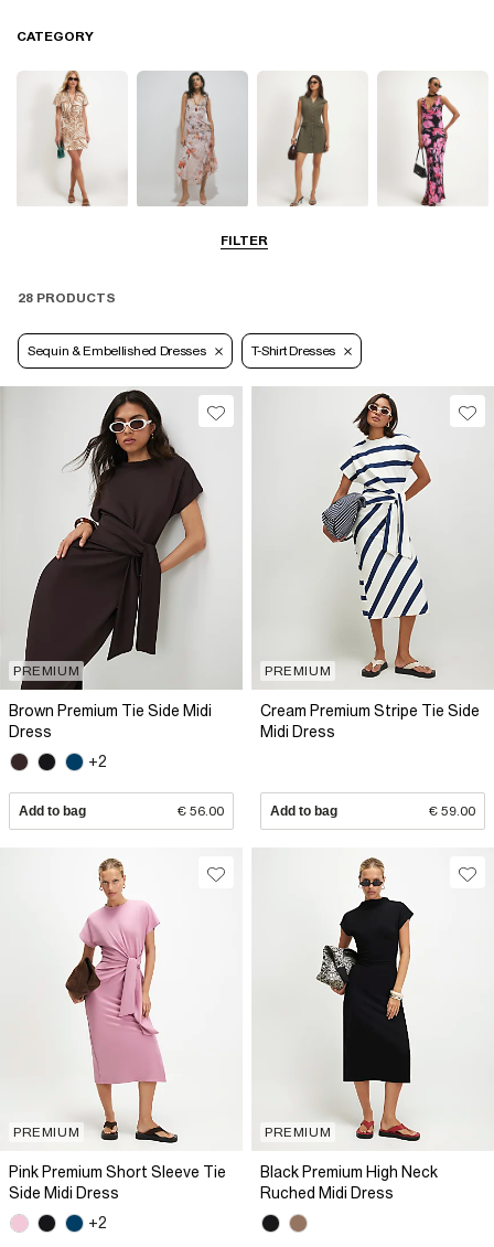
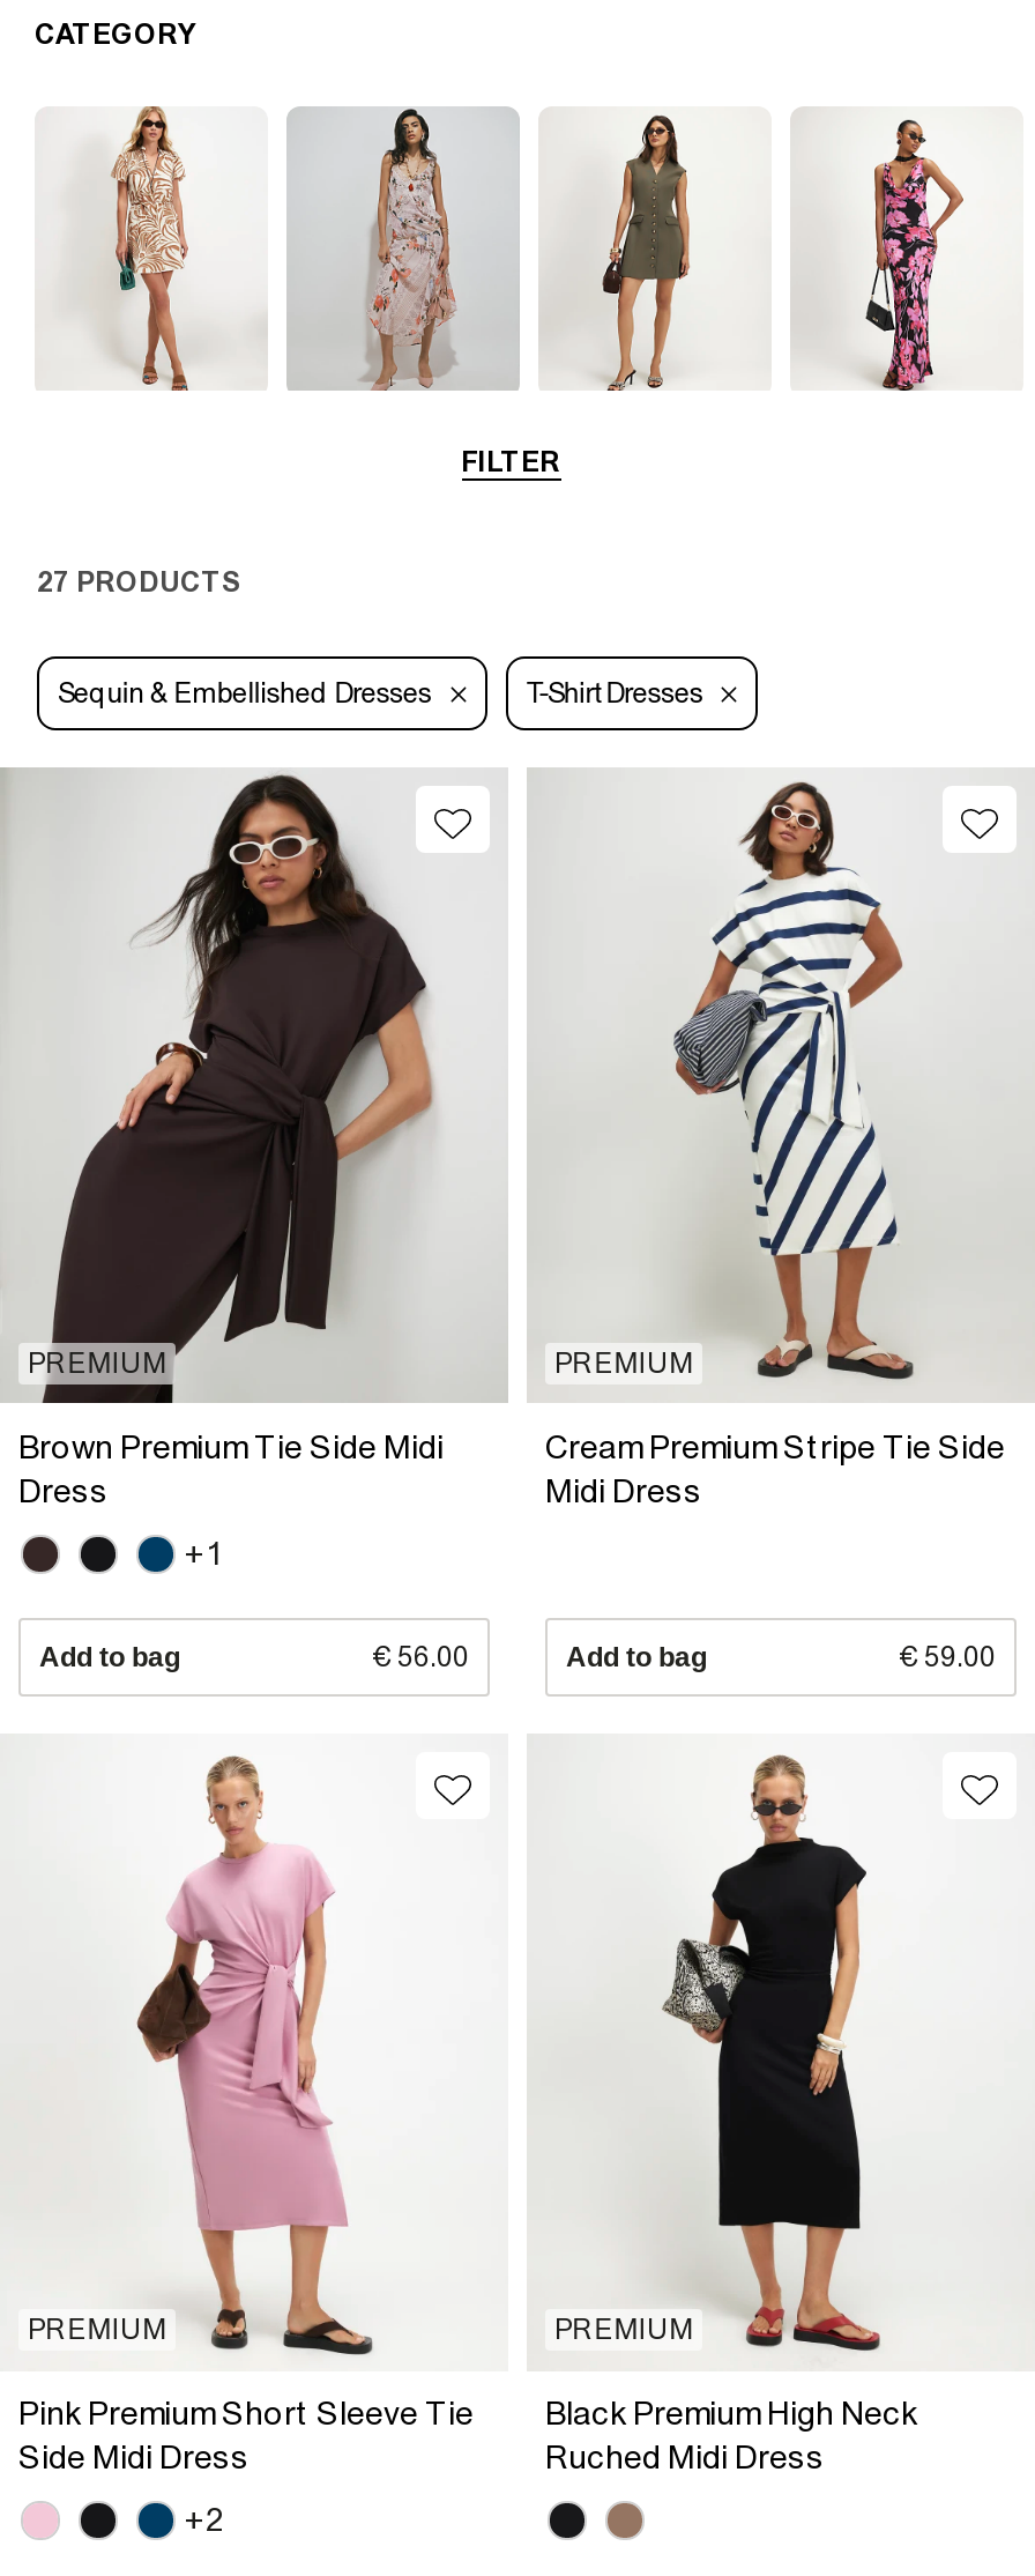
- 28 PRODUCTS
+ 27 PRODUCTS

- +2
+ +1
